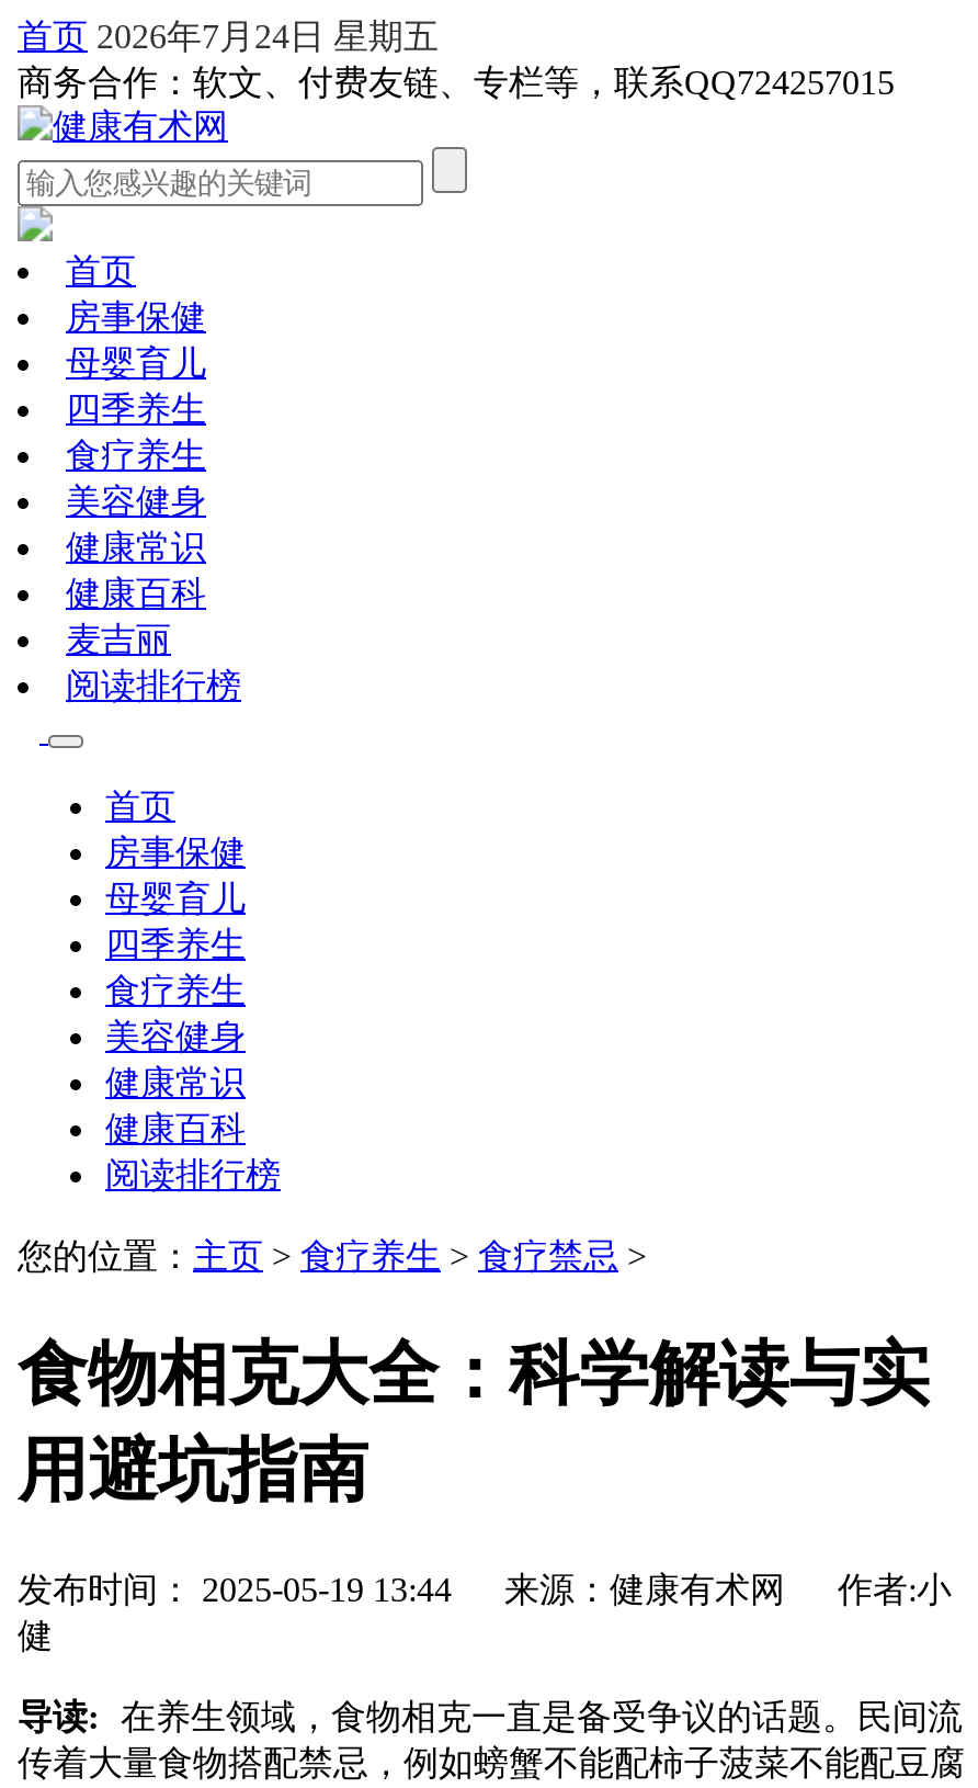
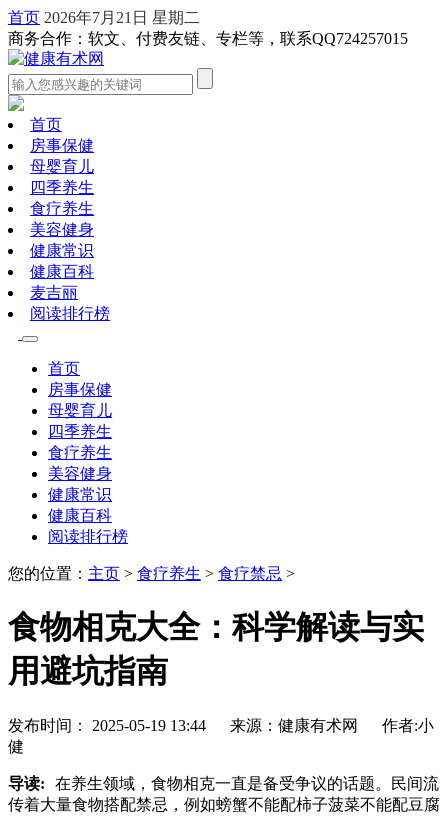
- 首页 2026年7月24日 星期五
+ 首页 2026年7月21日 星期二
